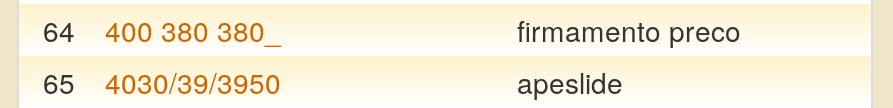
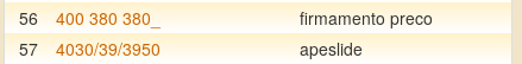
- 64 400 380 380_
+ 56 400 380 380_

- 65 4030/39/3950
+ 57 4030/39/3950
